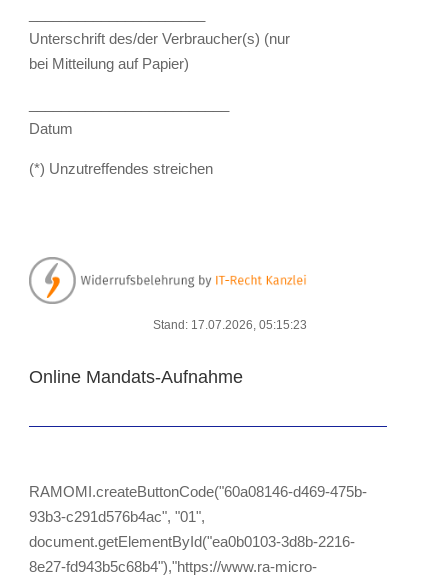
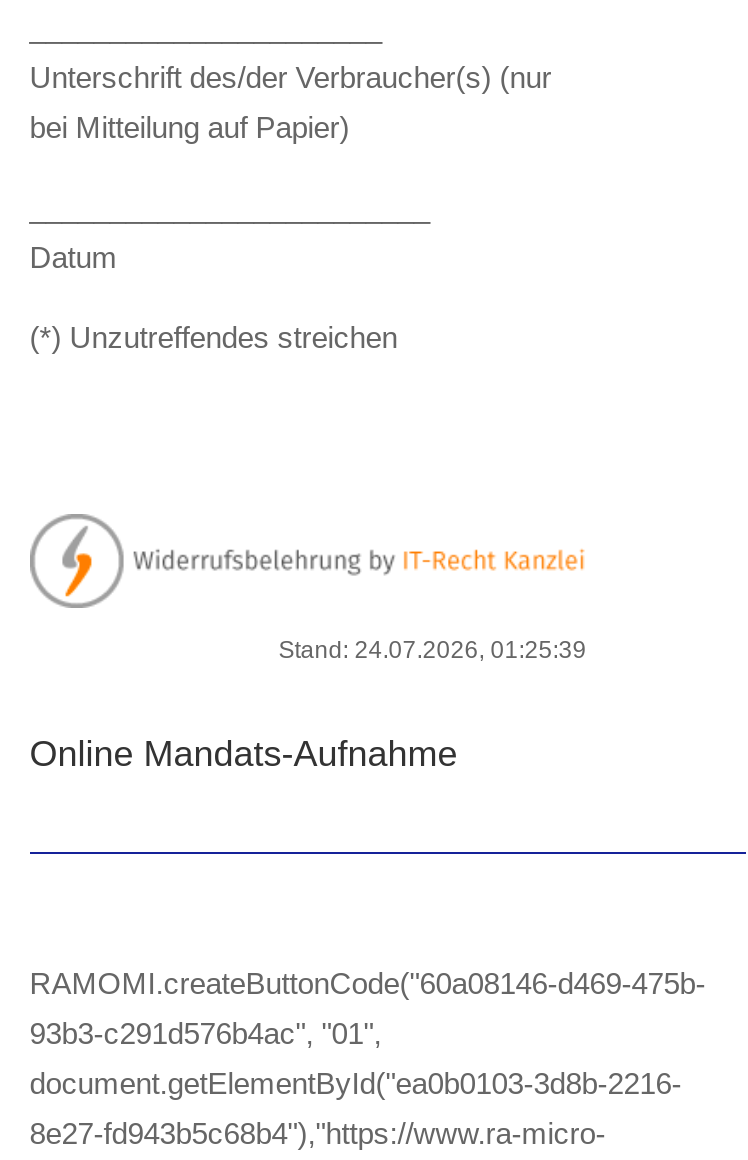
- Stand: 17.07.2026, 05:15:23
+ Stand: 24.07.2026, 01:25:39
